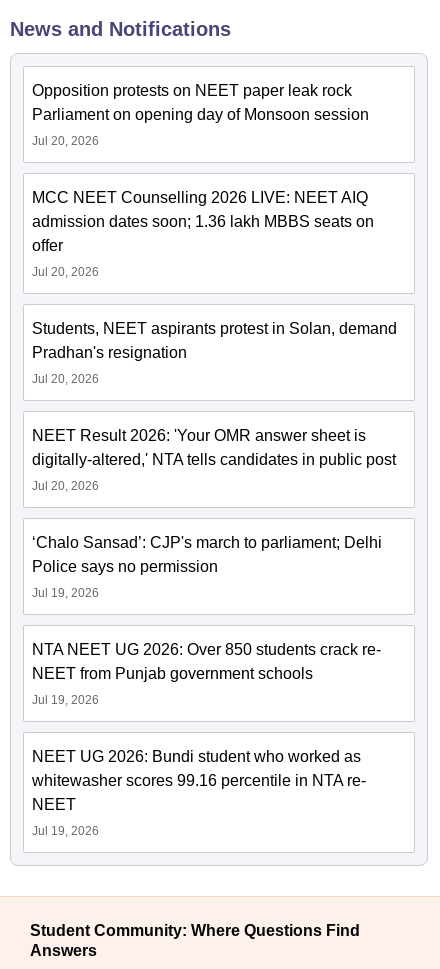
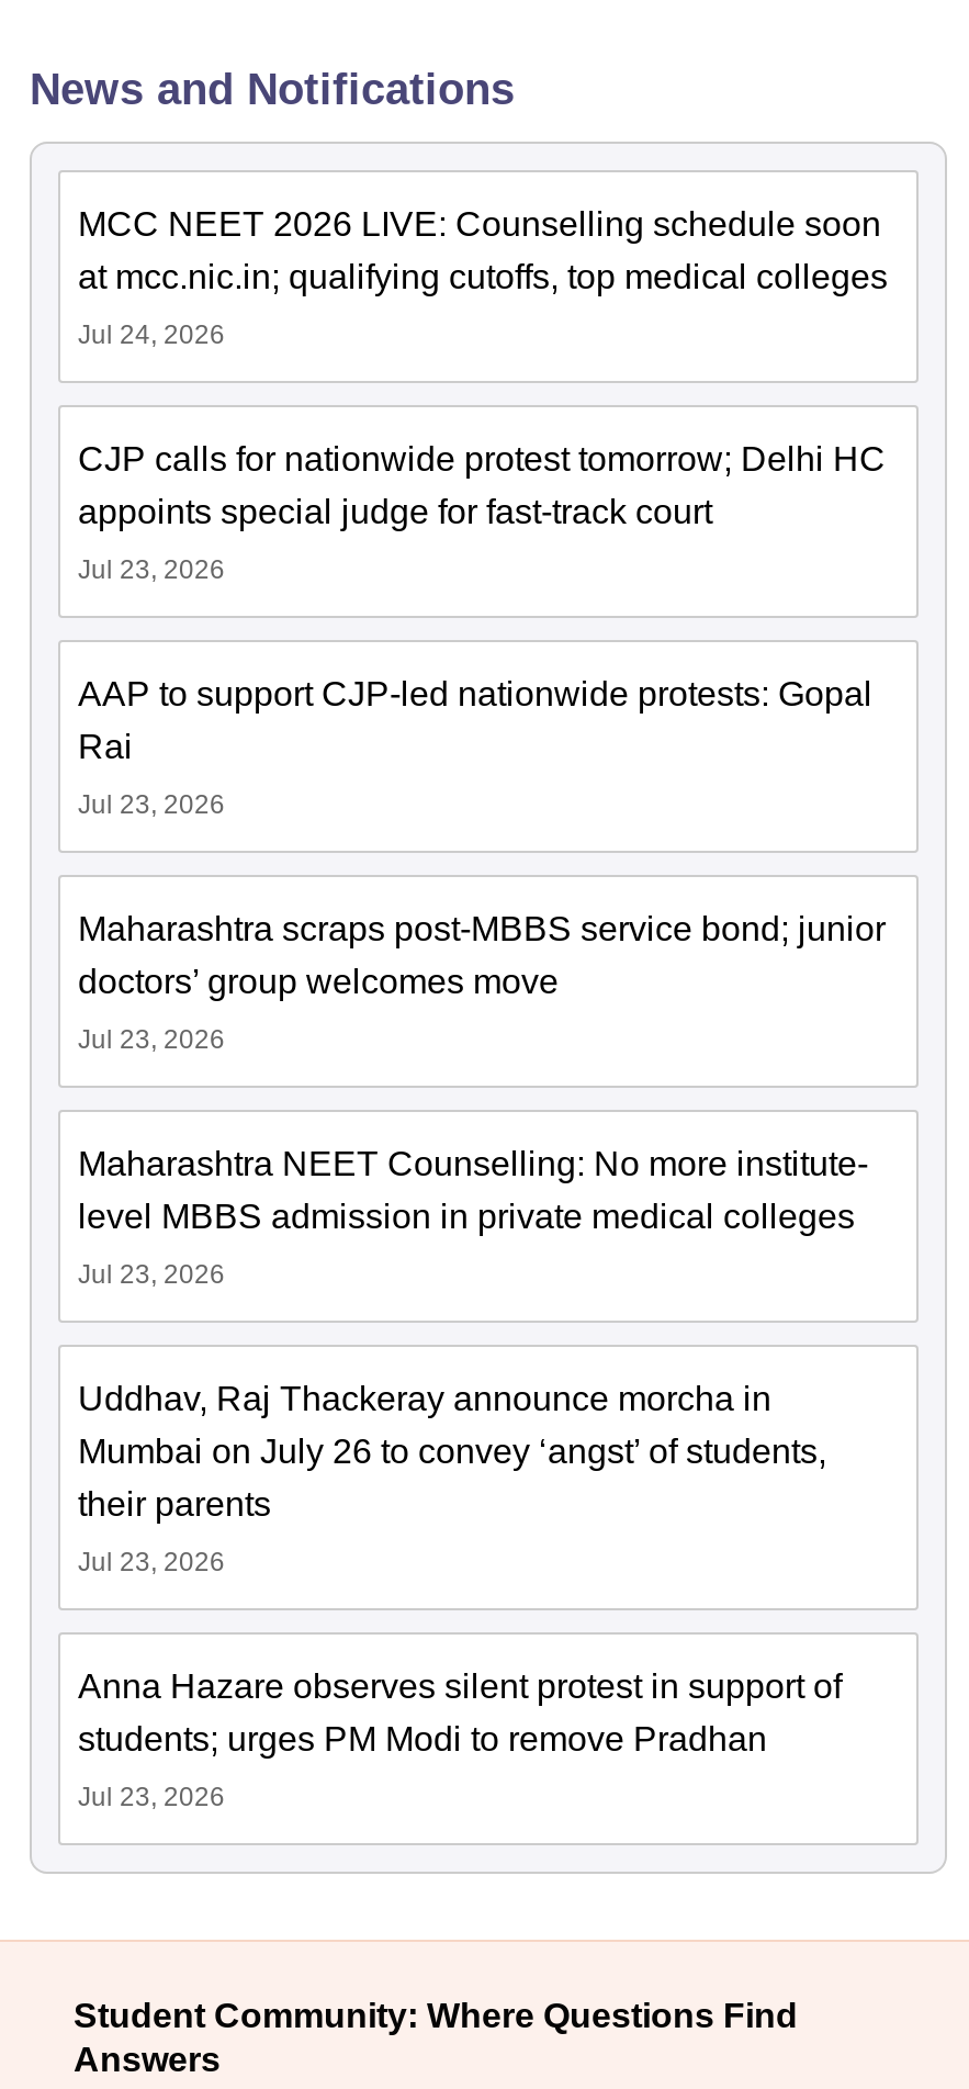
- Opposition protests on NEET paper leak rock
- Parliament on opening day of Monsoon session
+ MCC NEET 2026 LIVE: Counselling schedule soon
+ at mcc.nic.in; qualifying cutoffs, top medical colleges

- Jul 20, 2026
+ Jul 24, 2026

- MCC NEET Counselling 2026 LIVE: NEET AIQ
- admission dates soon; 1.36 lakh MBBS seats on
- offer
+ CJP calls for nationwide protest tomorrow; Delhi HC
+ appoints special judge for fast-track court

- Jul 20, 2026
+ Jul 23, 2026

- Students, NEET aspirants protest in Solan, demand
- Pradhan's resignation
+ AAP to support CJP-led nationwide protests: Gopal
+ Rai

- Jul 20, 2026
+ Jul 23, 2026

- NEET Result 2026: 'Your OMR answer sheet is
- digitally-altered,' NTA tells candidates in public post
+ Maharashtra scraps post-MBBS service bond; junior
+ doctors’ group welcomes move

- Jul 20, 2026
+ Jul 23, 2026

- ‘Chalo Sansad’: CJP's march to parliament; Delhi
- Police says no permission
+ Maharashtra NEET Counselling: No more institute-
+ level MBBS admission in private medical colleges

- Jul 19, 2026
+ Jul 23, 2026

- NTA NEET UG 2026: Over 850 students crack re-
- NEET from Punjab government schools
+ Uddhav, Raj Thackeray announce morcha in
+ Mumbai on July 26 to convey ‘angst’ of students,
+ their parents

- Jul 19, 2026
+ Jul 23, 2026

- NEET UG 2026: Bundi student who worked as
- whitewasher scores 99.16 percentile in NTA re-
- NEET
+ Anna Hazare observes silent protest in support of
+ students; urges PM Modi to remove Pradhan

- Jul 19, 2026
+ Jul 23, 2026
